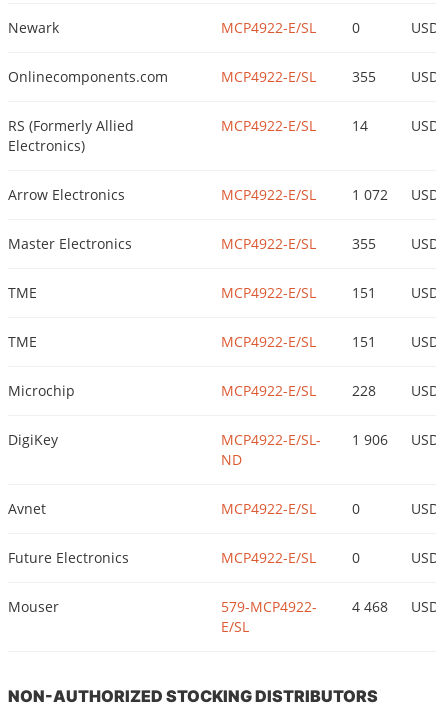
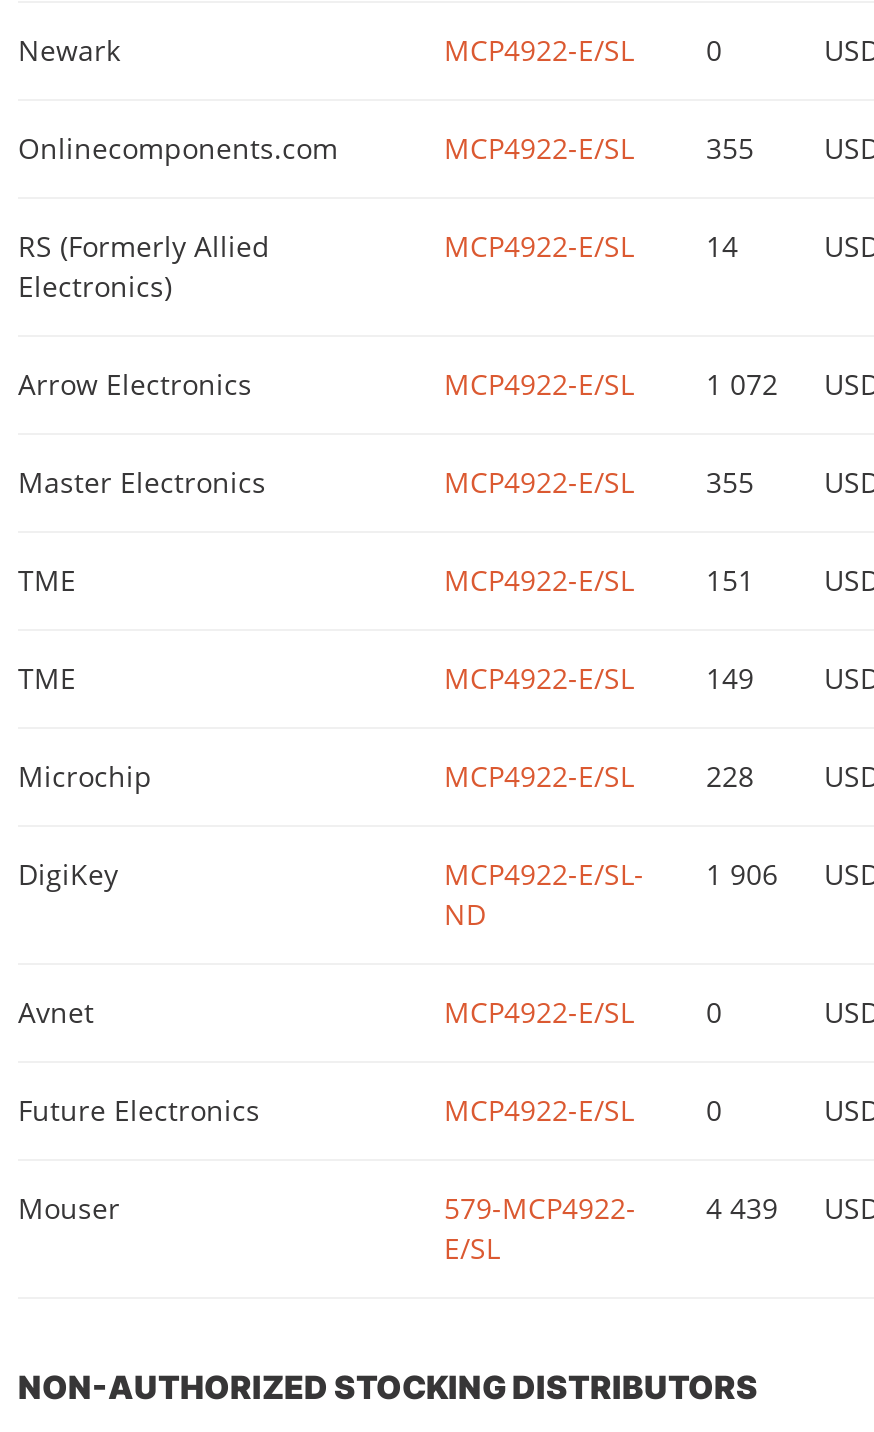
- 151
+ 149

- 4 468
+ 4 439
